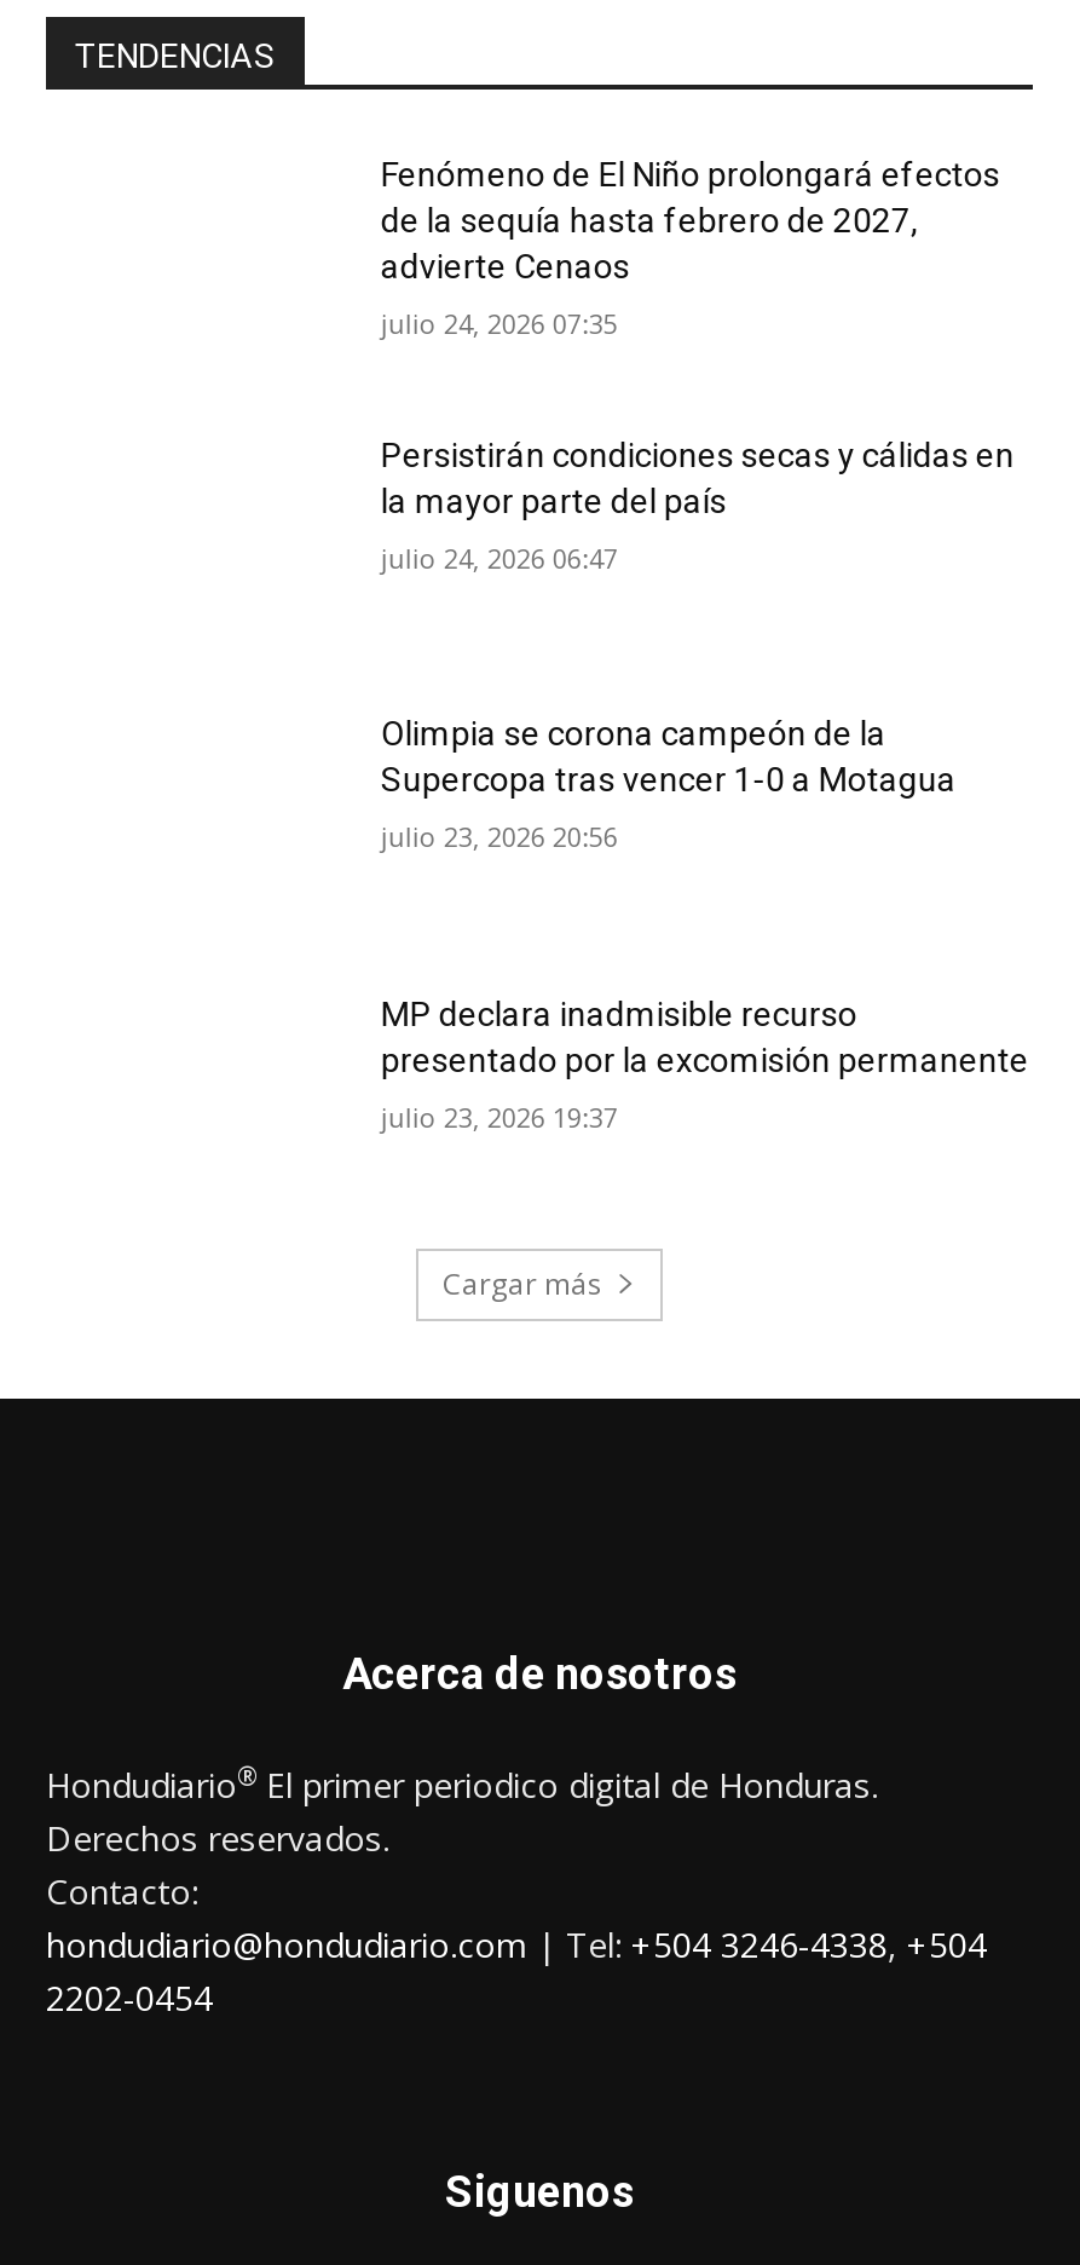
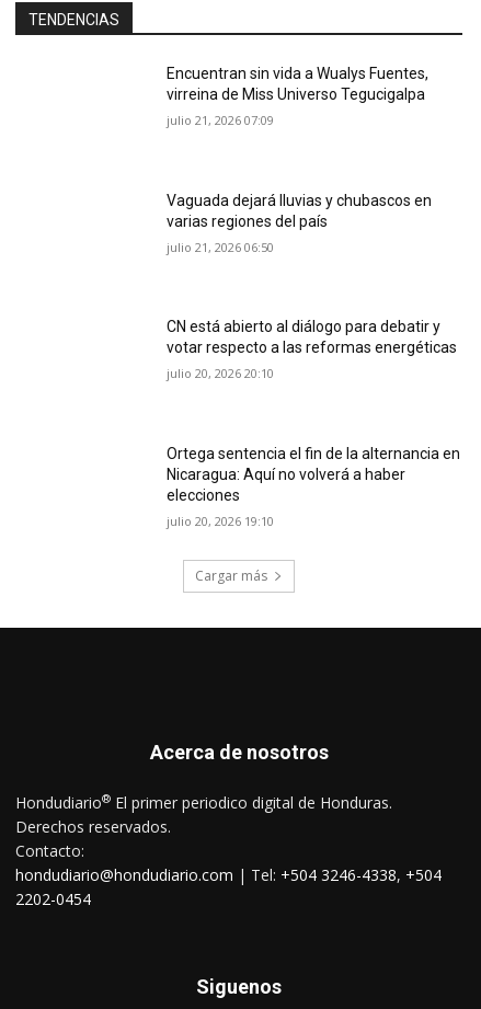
- Fenómeno de El Niño prolongará efectos
- de la sequía hasta febrero de 2027,
- advierte Cenaos
+ Encuentran sin vida a Wualys Fuentes,
+ virreina de Miss Universo Tegucigalpa

- julio 24, 2026 07:35
+ julio 21, 2026 07:09

- Persistirán condiciones secas y cálidas en
- la mayor parte del país
+ Vaguada dejará lluvias y chubascos en
+ varias regiones del país

- julio 24, 2026 06:47
+ julio 21, 2026 06:50

- Olimpia se corona campeón de la
- Supercopa tras vencer 1-0 a Motagua
+ CN está abierto al diálogo para debatir y
+ votar respecto a las reformas energéticas

- julio 23, 2026 20:56
+ julio 20, 2026 20:10

- MP declara inadmisible recurso
- presentado por la excomisión permanente
+ Ortega sentencia el fin de la alternancia en
+ Nicaragua: Aquí no volverá a haber
+ elecciones

- julio 23, 2026 19:37
+ julio 20, 2026 19:10
